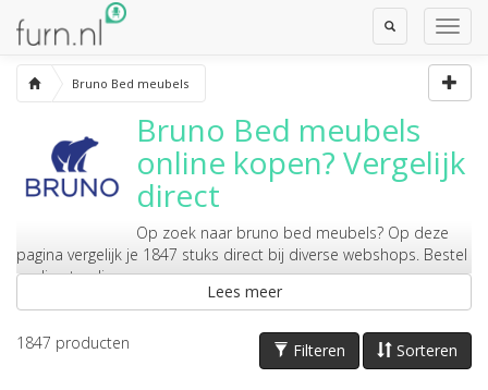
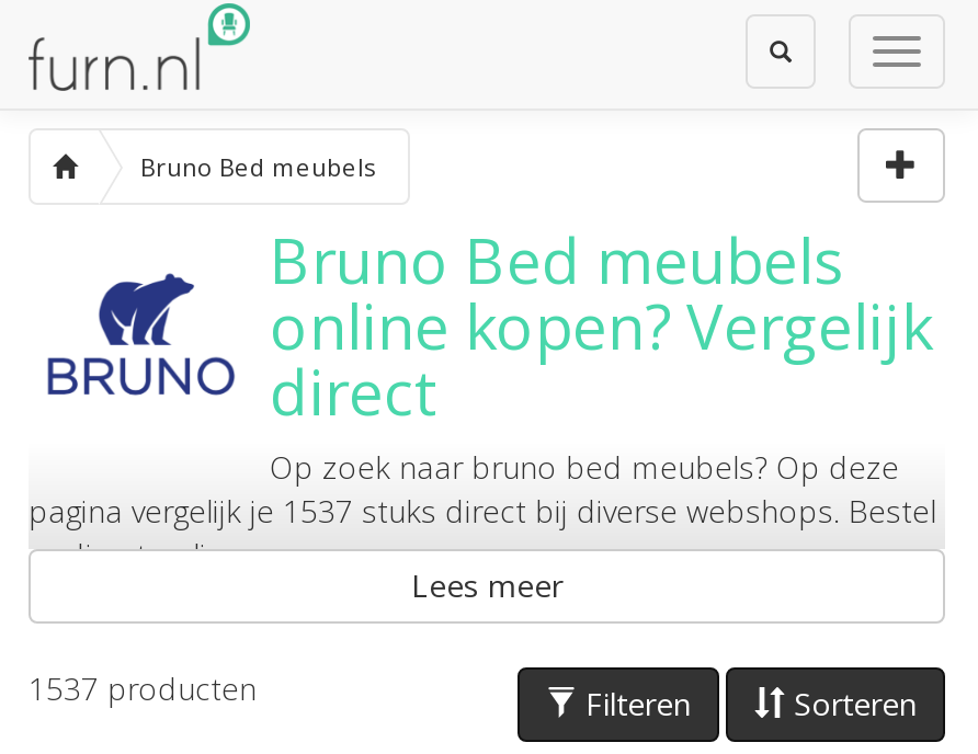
- pagina vergelijk je 1847 stuks direct bij diverse webshops. Bestel
+ pagina vergelijk je 1537 stuks direct bij diverse webshops. Bestel

- 1847 producten
+ 1537 producten
